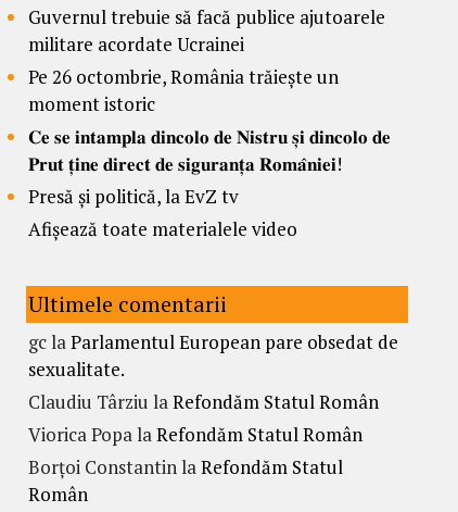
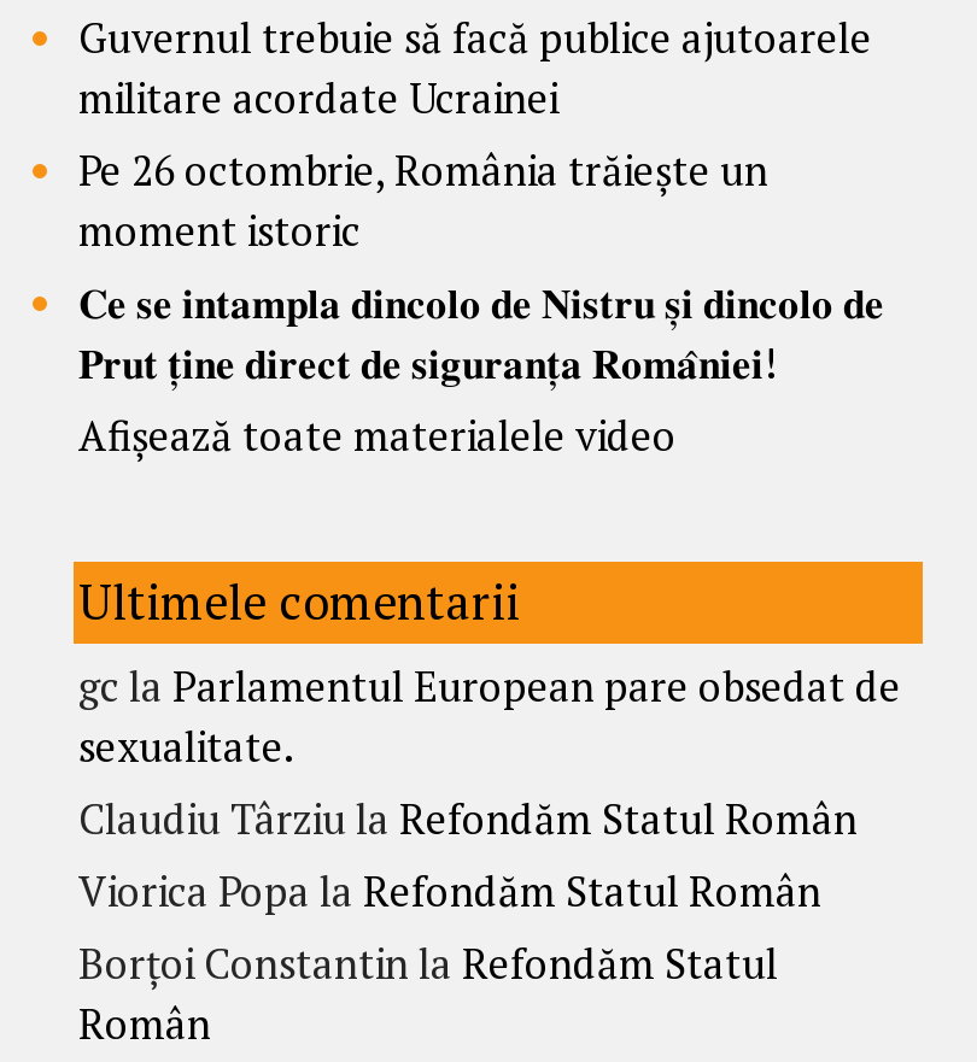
- Presă și politică, la EvZ tv
